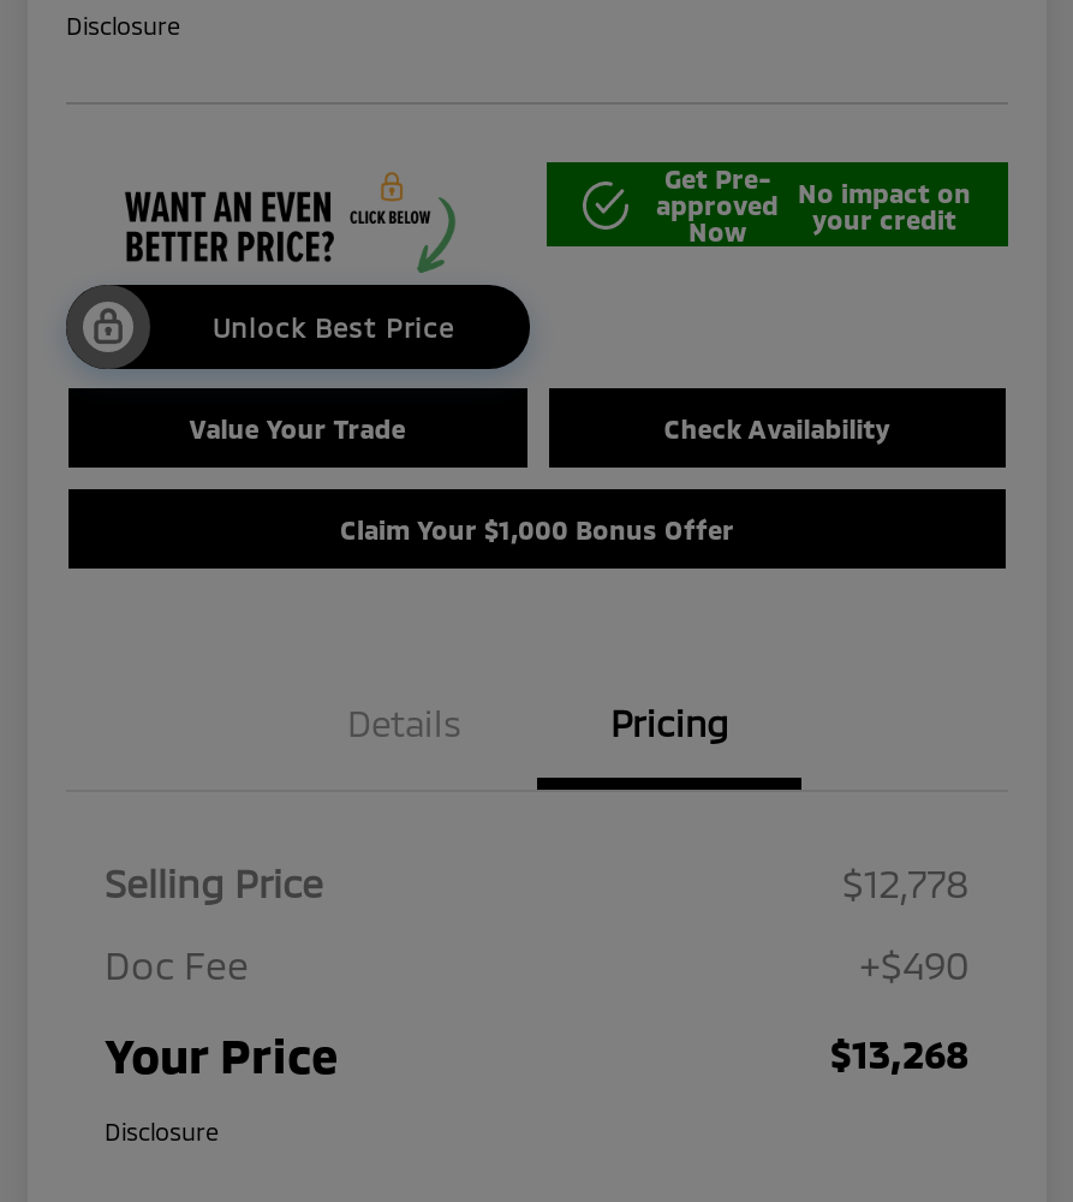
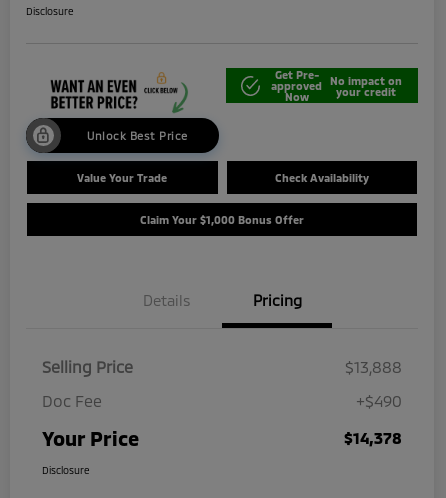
- $12,778
+ $13,888

- $13,268
+ $14,378
